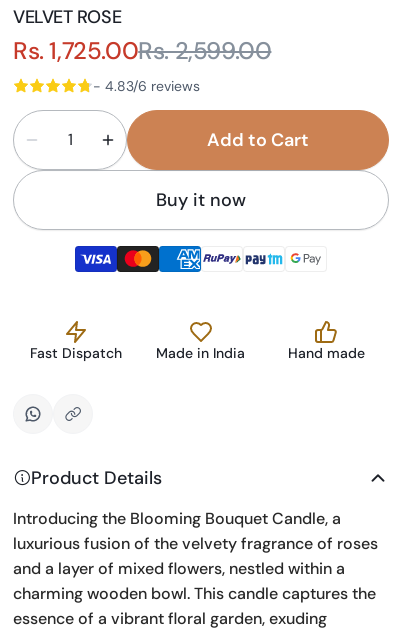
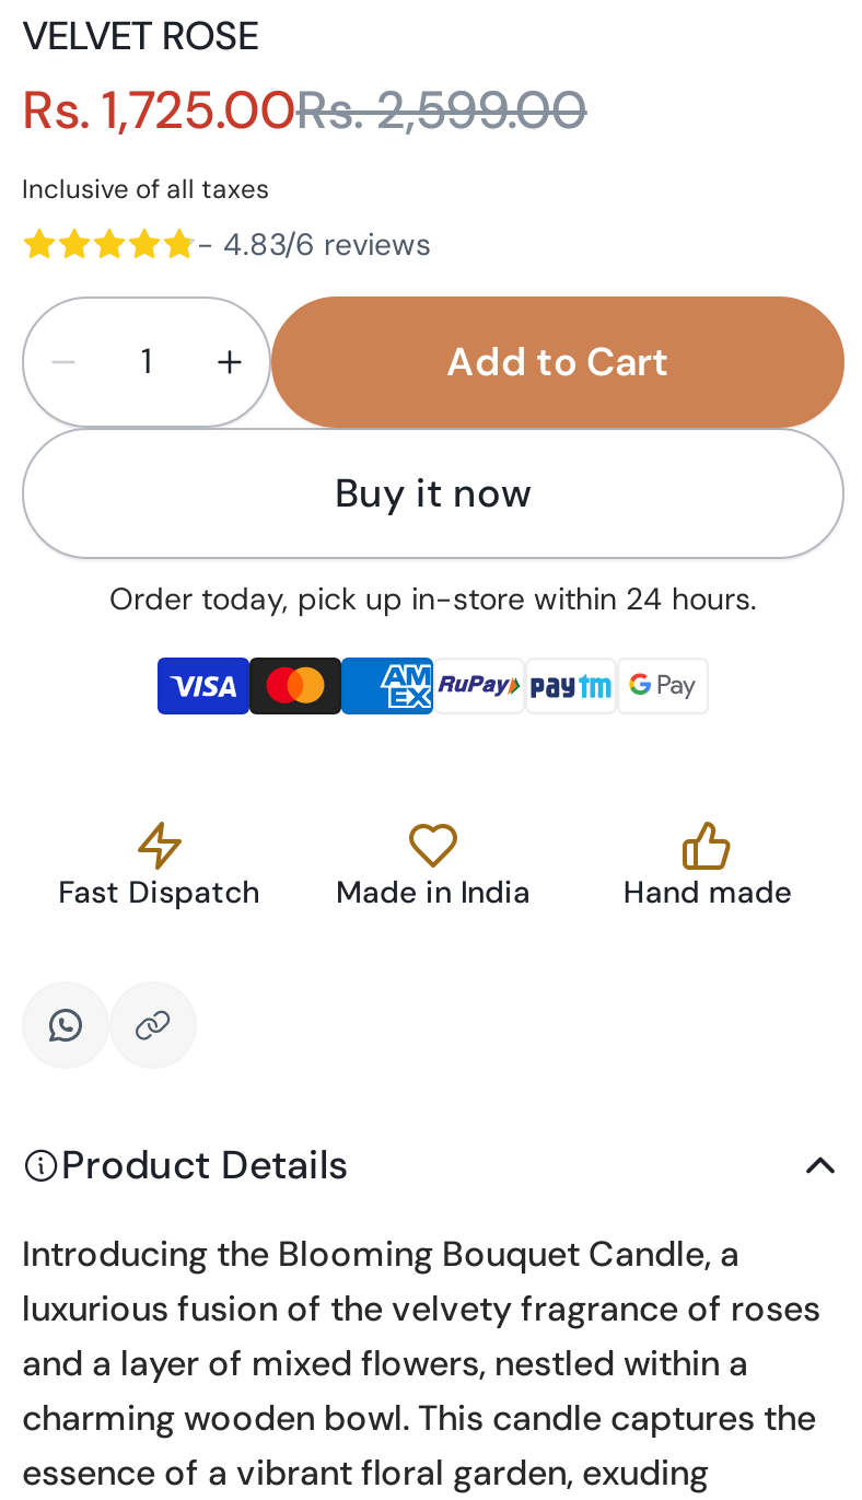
+ Inclusive of all taxes

+ Order today, pick up in-store within 24 hours.
